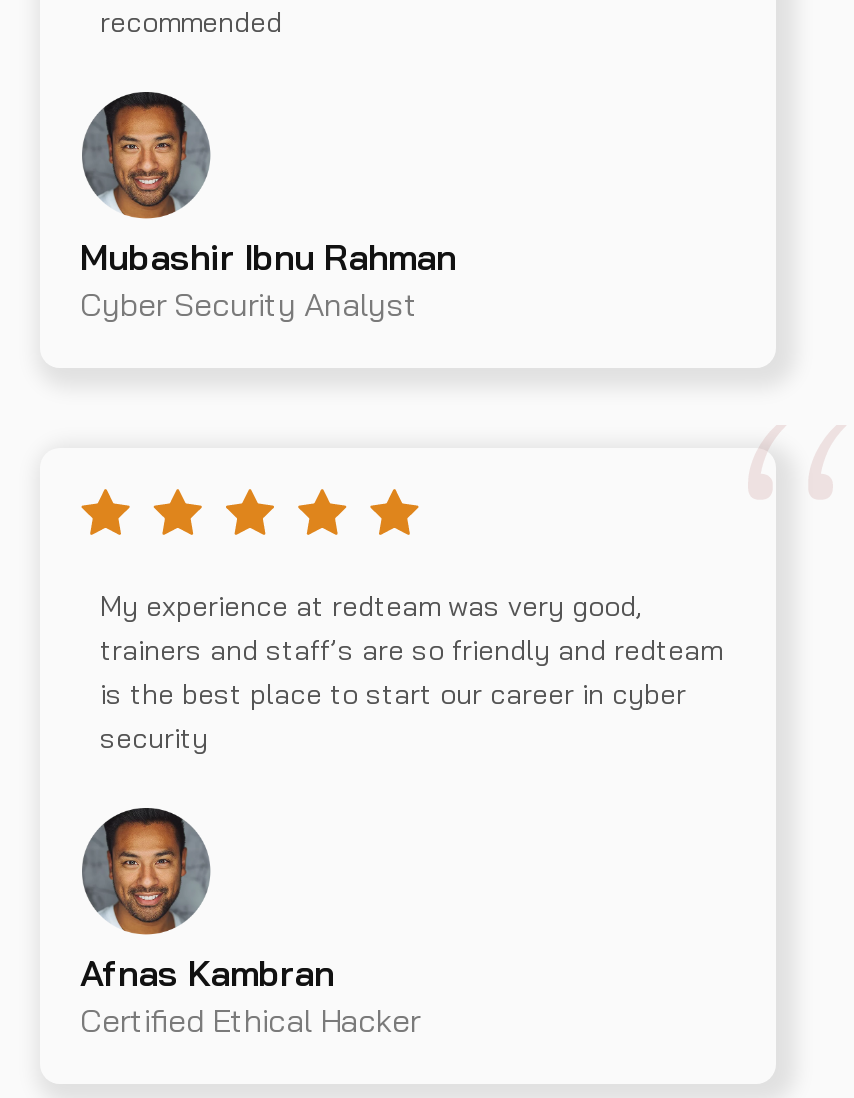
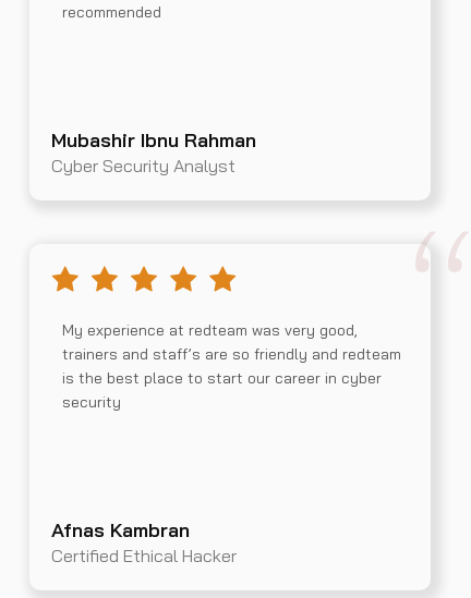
- [image]

- [image]
